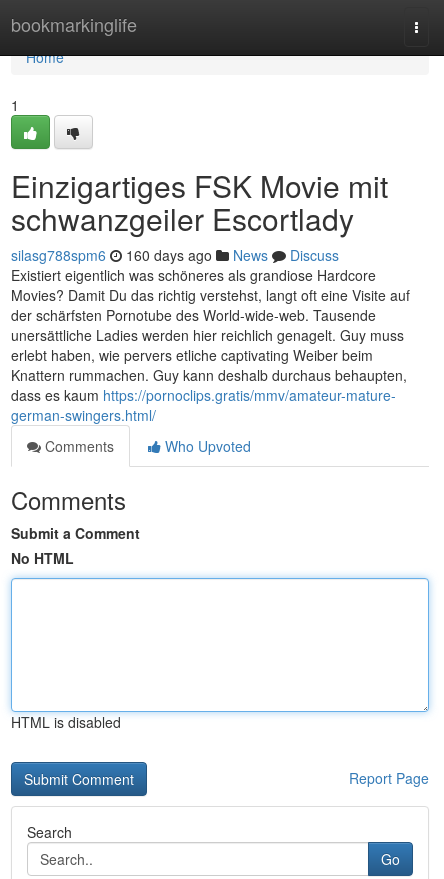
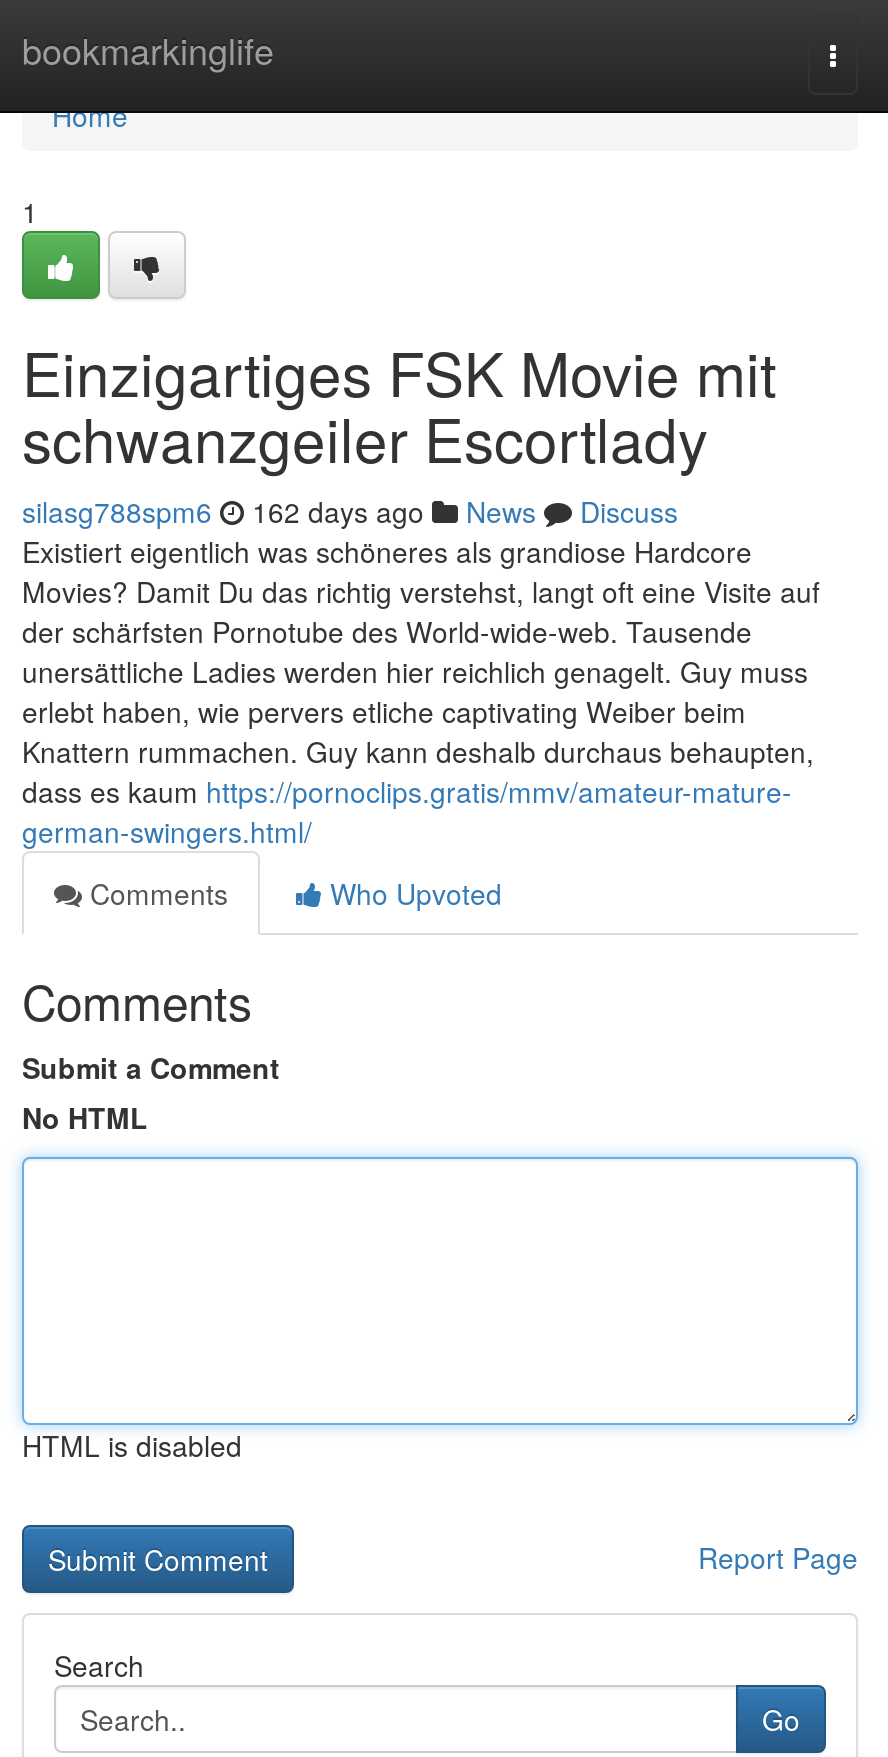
- silasg788spm6 160 days ago News Discuss
+ silasg788spm6 162 days ago News Discuss
